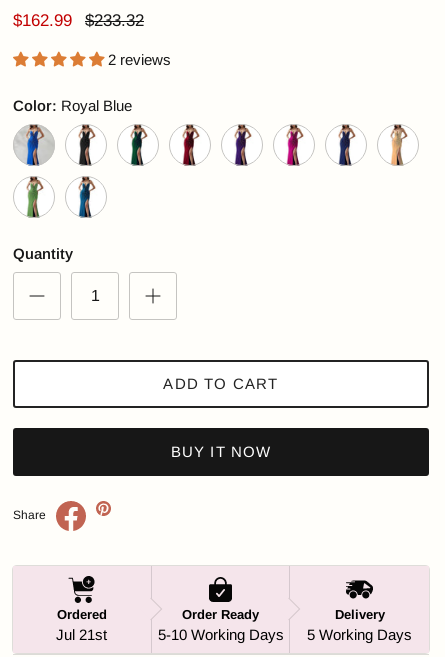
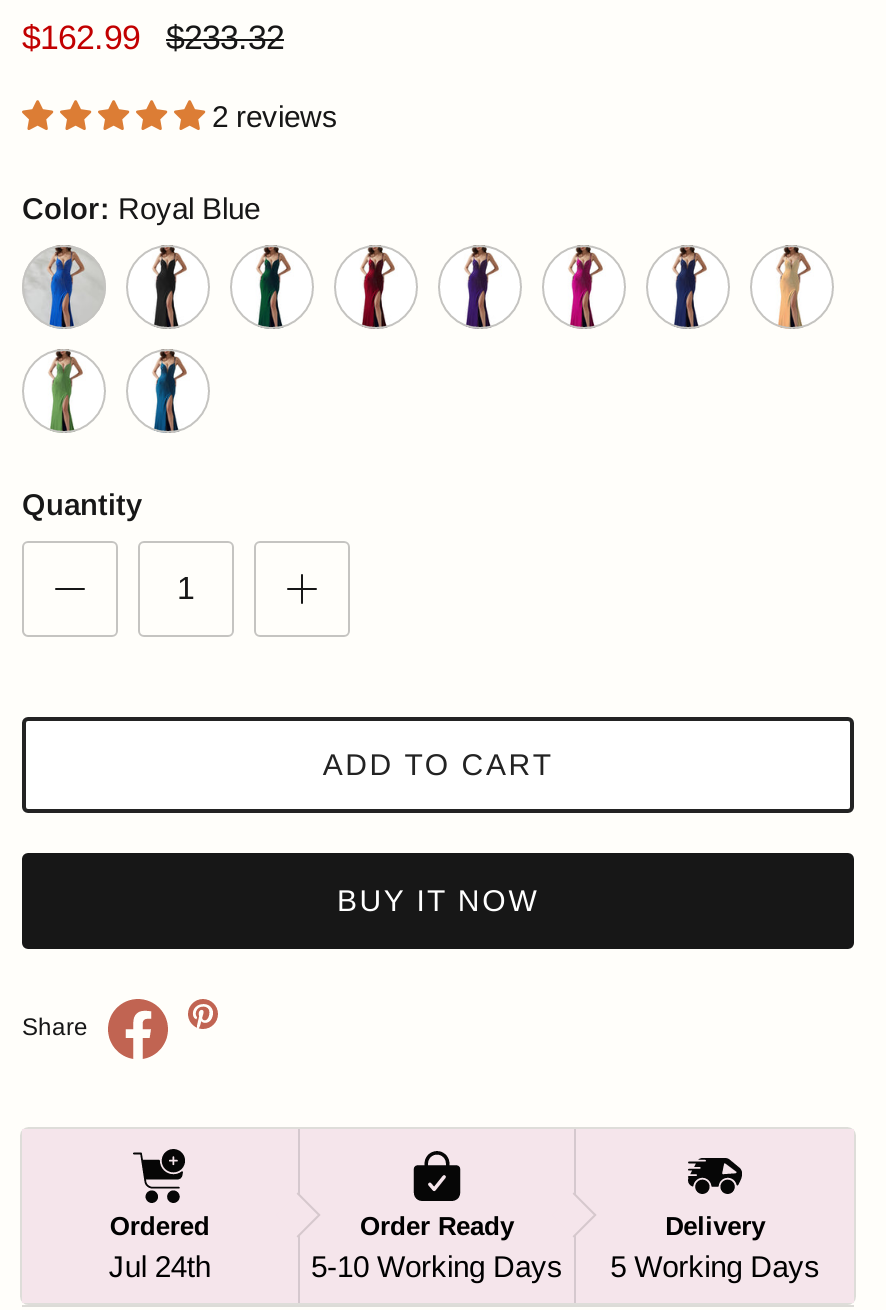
- Jul 21st
+ Jul 24th
